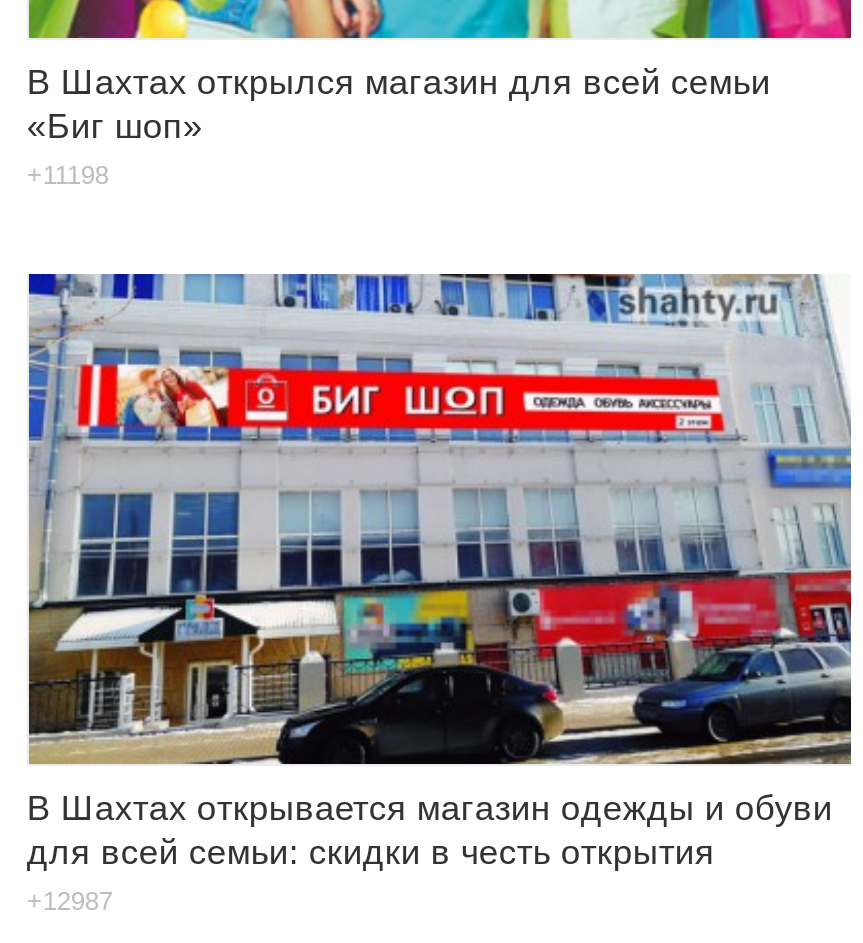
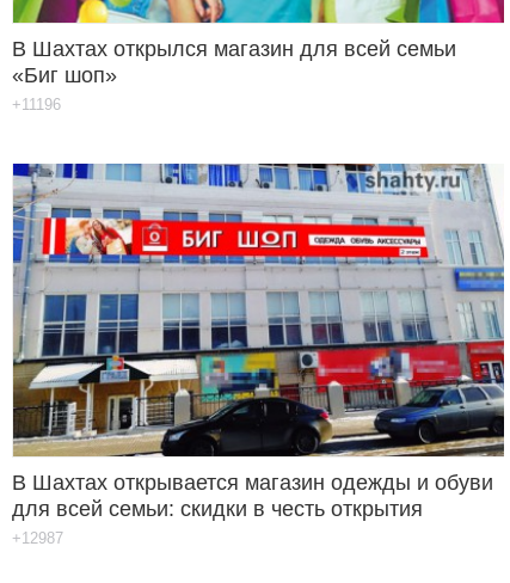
- +11198
+ +11196
